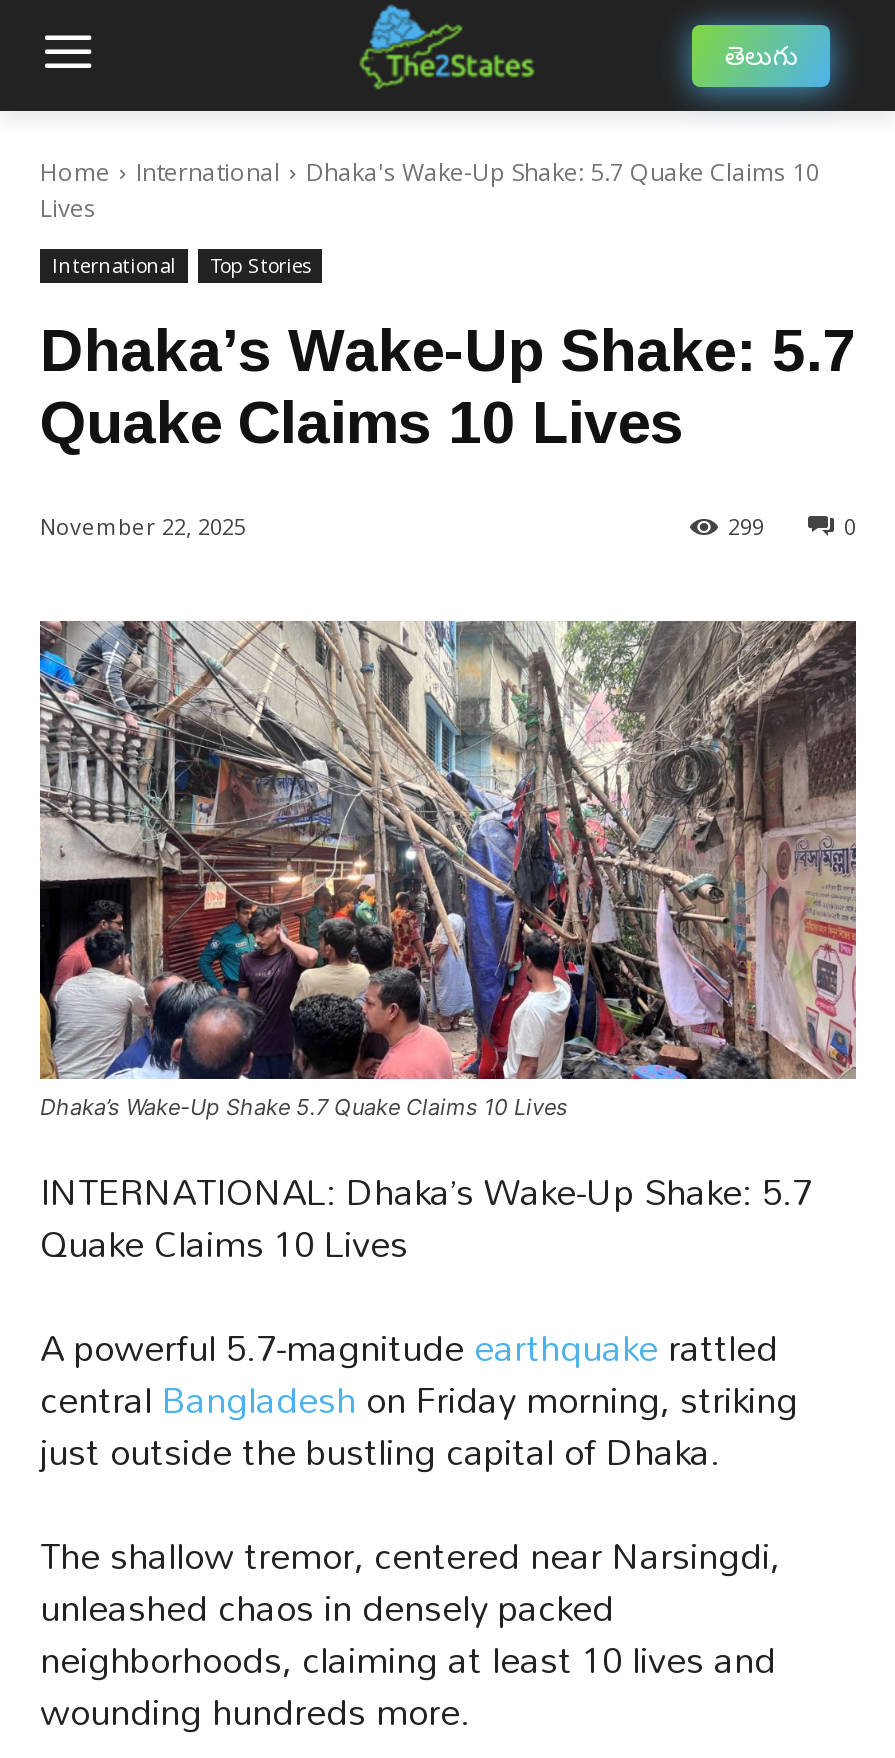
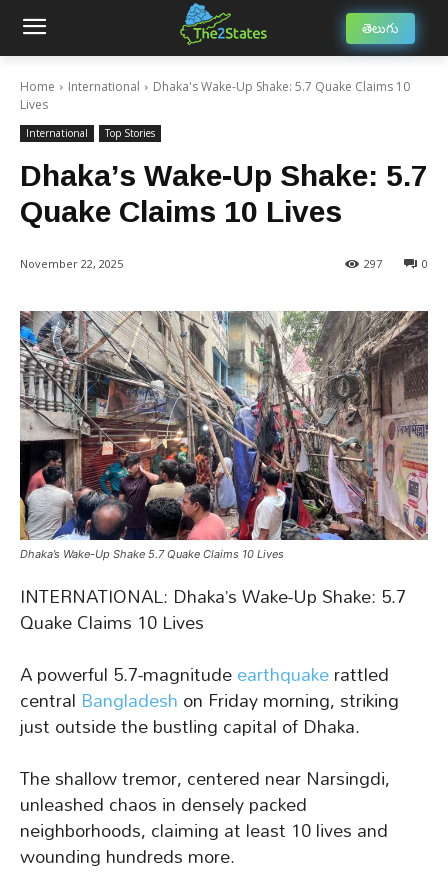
- 299
+ 297
